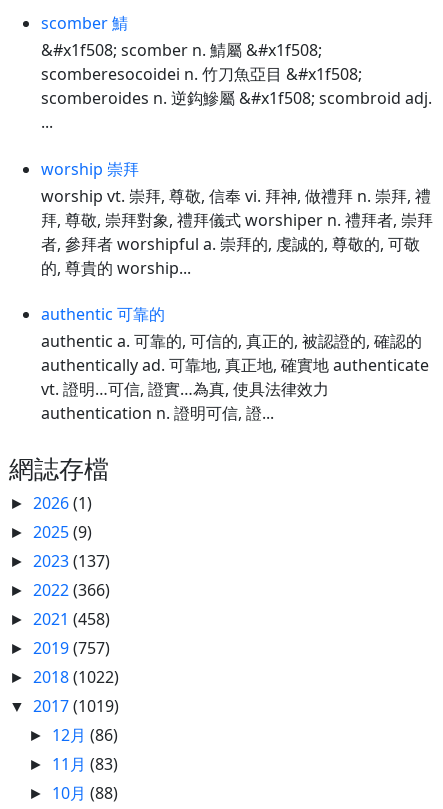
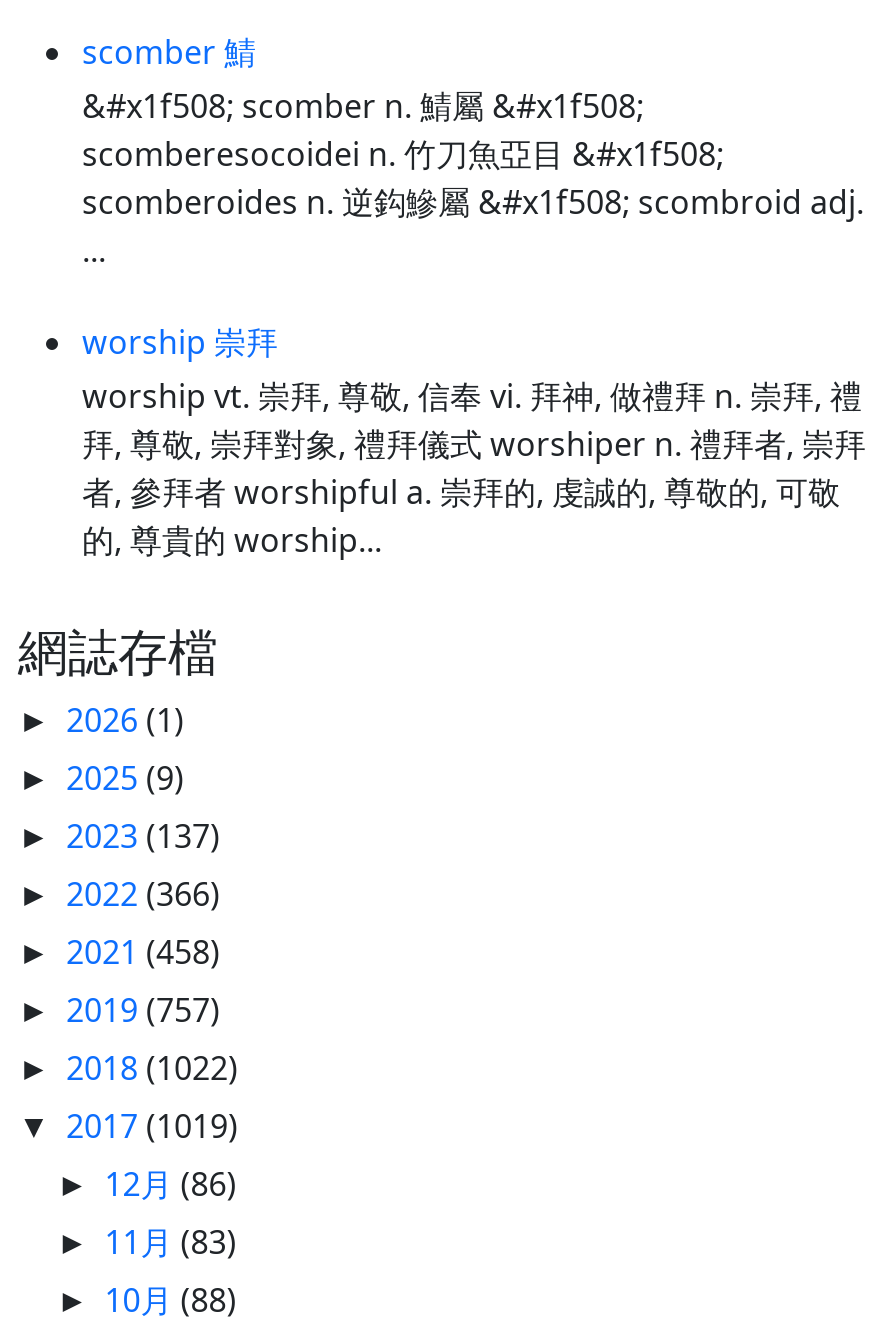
- authentic 可靠的
- authentic a. 可靠的, 可信的, 真正的, 被認證的, 確認的
- authentically ad. 可靠地, 真正地, 確實地 authenticate
- vt. 證明…可信, 證實…為真, 使具法律效力
- authentication n. 證明可信, 證...
